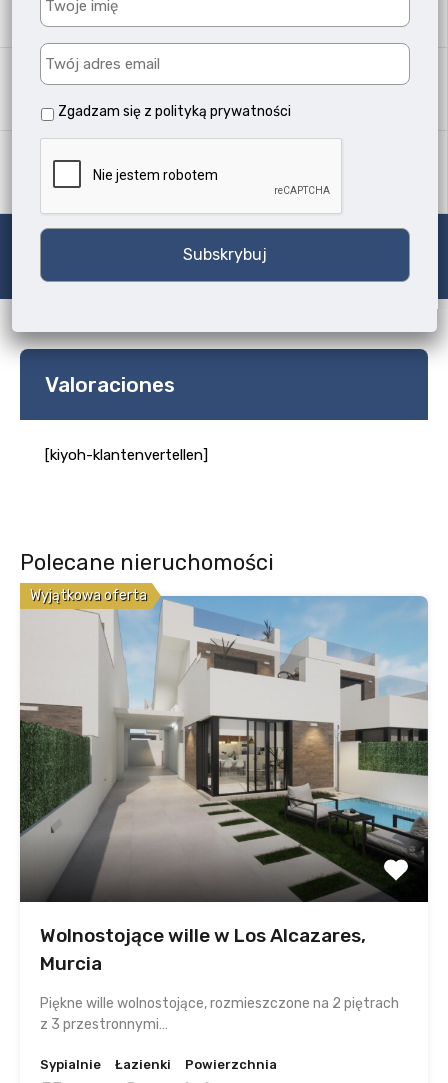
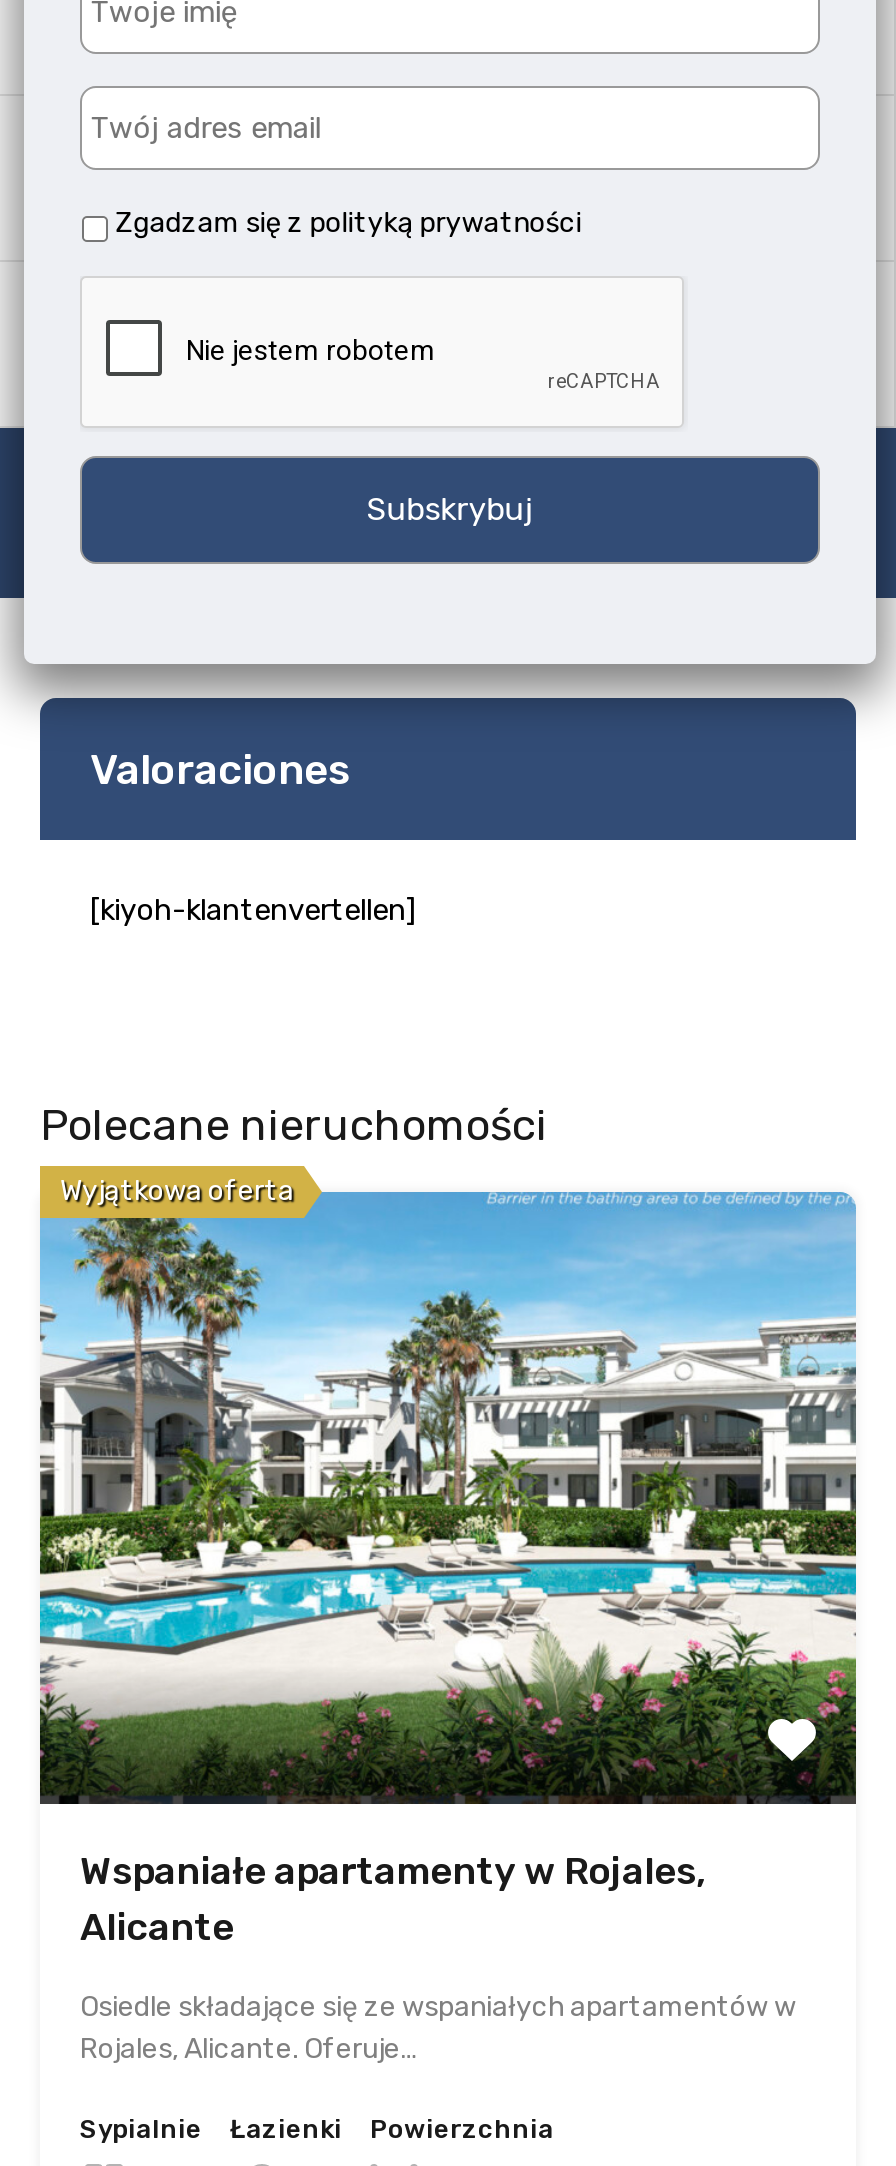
- [image]
- Wolnostojące wille w Los Alcazares,
- Murcia
+ [image]
+ Wspaniałe apartamenty w Rojales,
+ Alicante

- Piękne wille wolnostojące, rozmieszczone na 2 piętrach
- z 3 przestronnymi…
+ Osiedle składające się ze wspaniałych apartamentów w
+ Rojales, Alicante. Oferuje…
